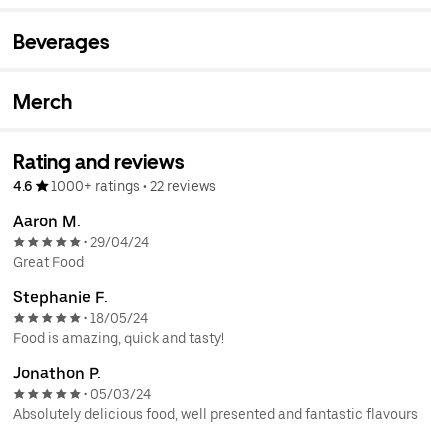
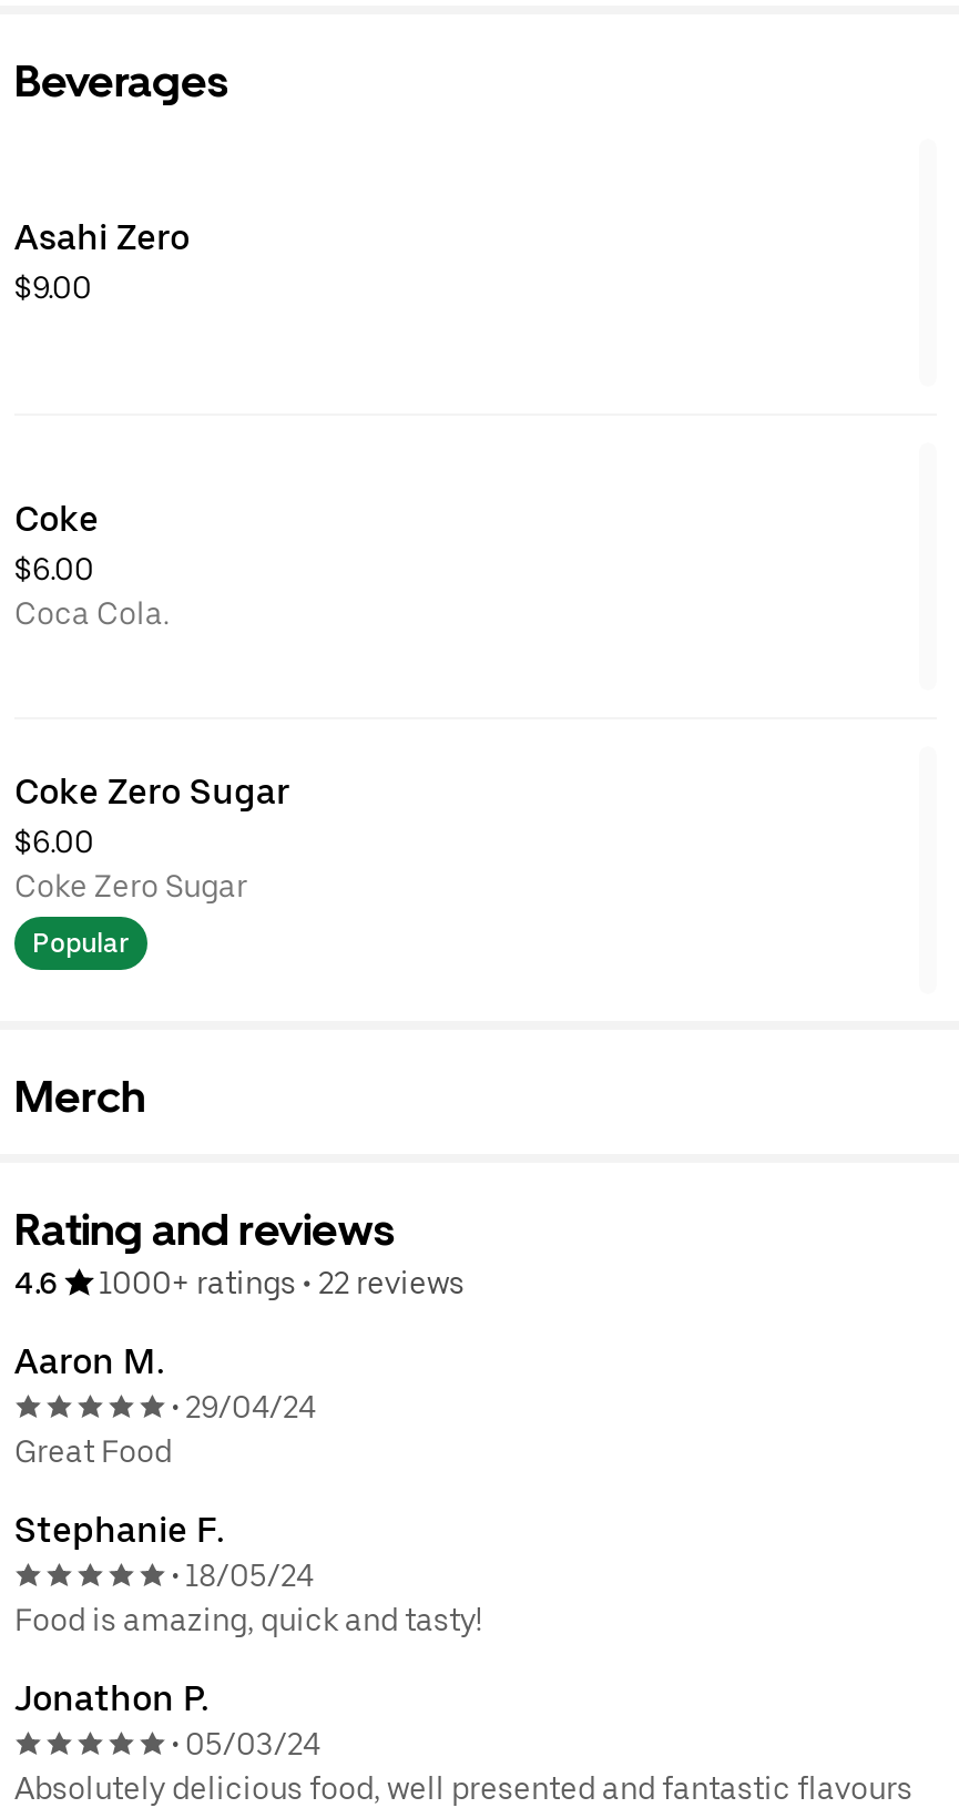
+ Asahi Zero
+ $9.00

+ Coke
+ $6.00
+ Coca Cola.

+ Coke Zero Sugar
+ $6.00
+ Coke Zero Sugar
+ Popular
